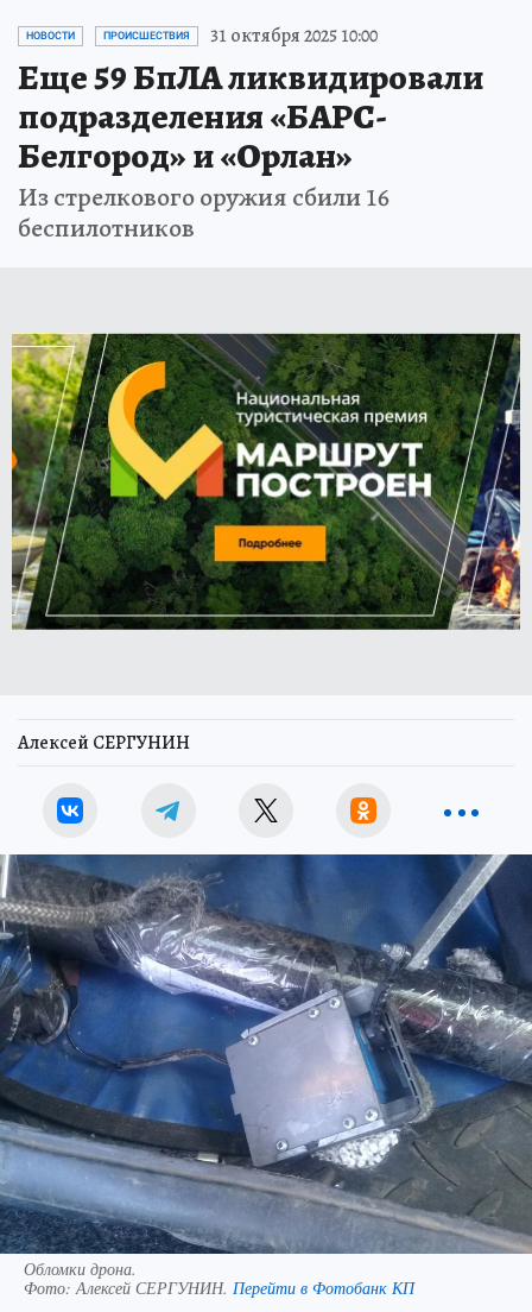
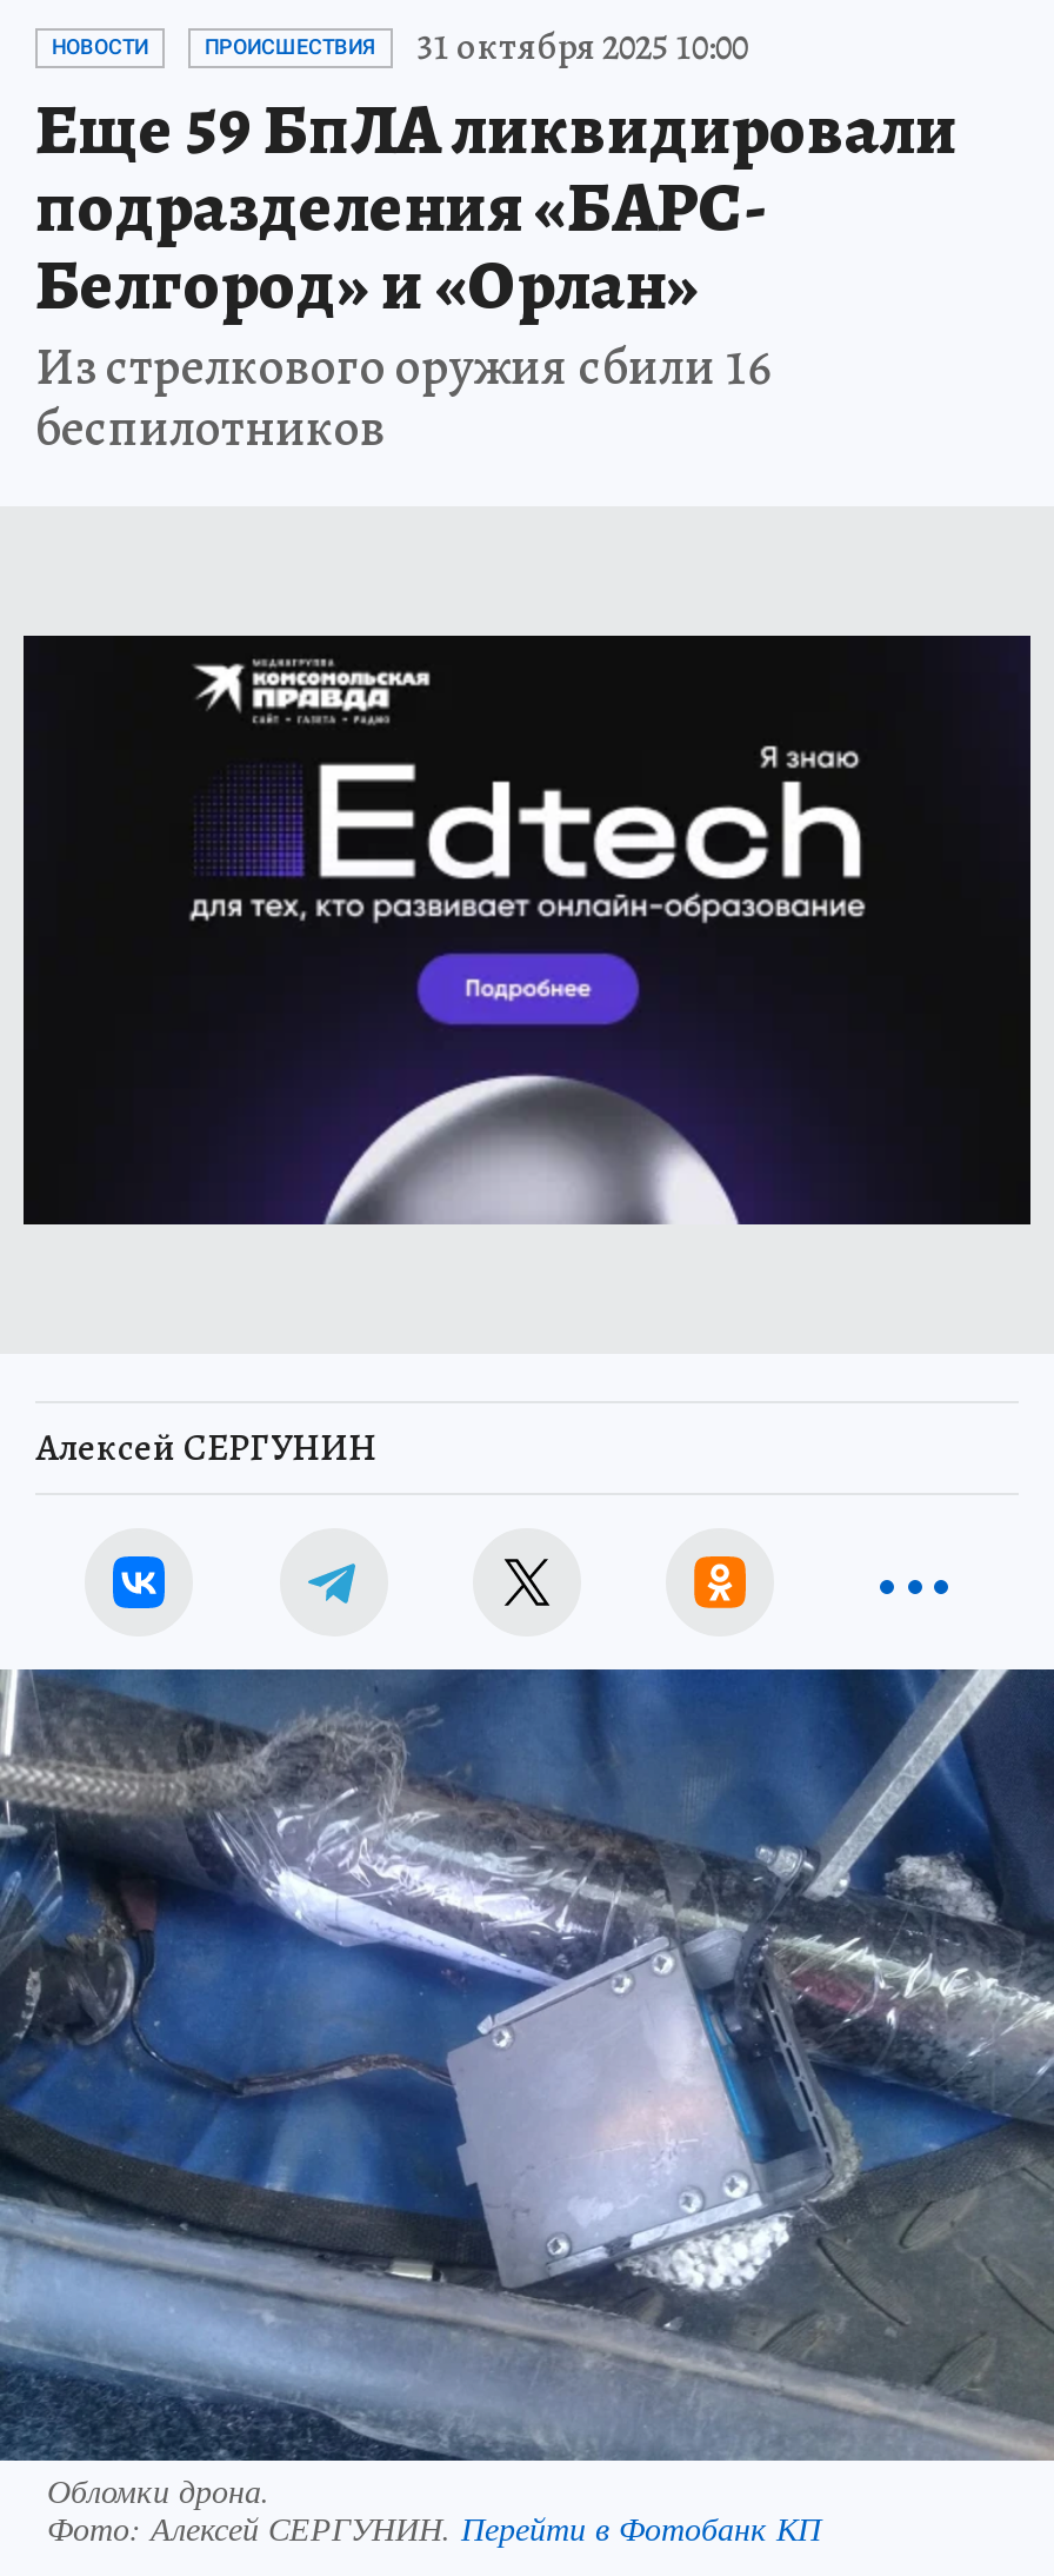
- [image]
+ [image]
